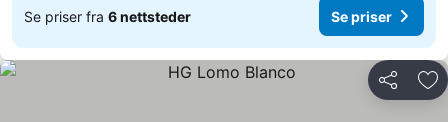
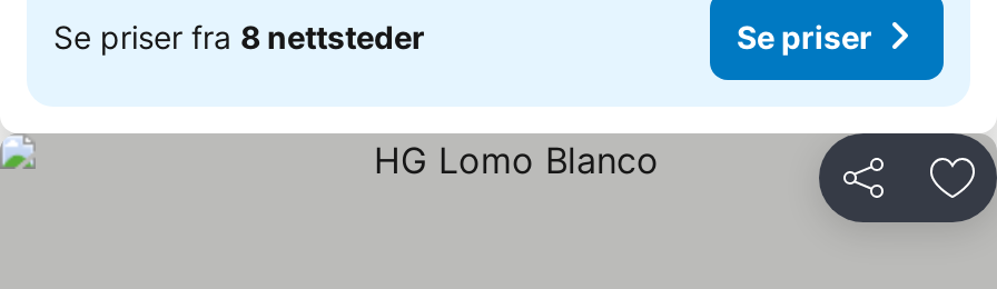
- Se priser fra 6 nettsteder
+ Se priser fra 8 nettsteder
